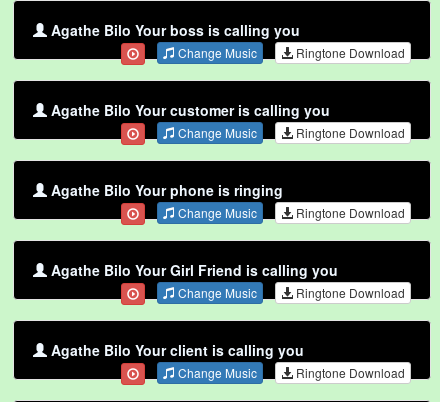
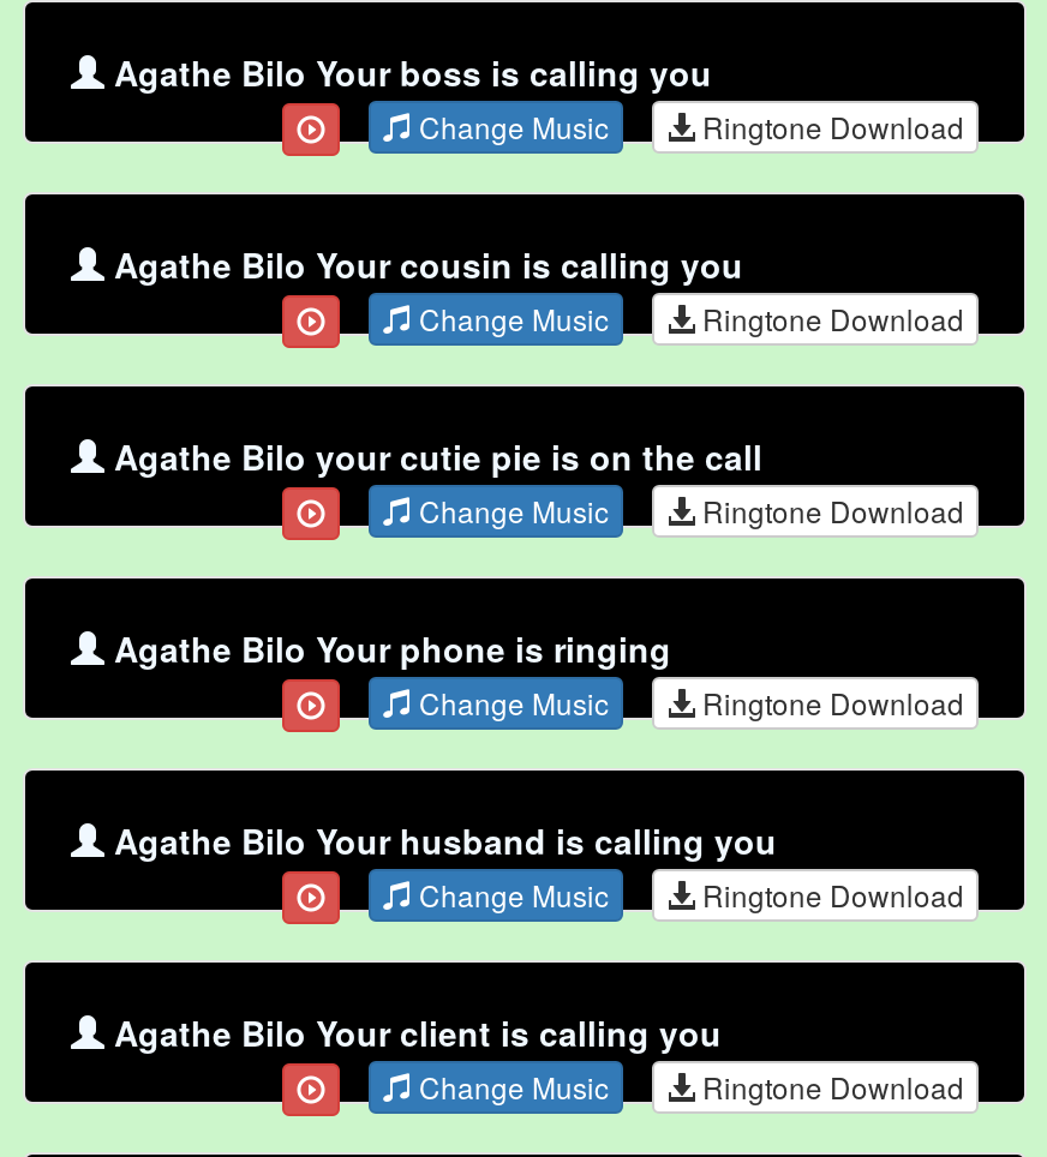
- Agathe Bilo Your customer is calling you
+ Agathe Bilo Your cousin is calling you
+ Change Music
+ Ringtone Download
+ Agathe Bilo your cutie pie is on the call

- Agathe Bilo Your Girl Friend is calling you
+ Agathe Bilo Your husband is calling you
